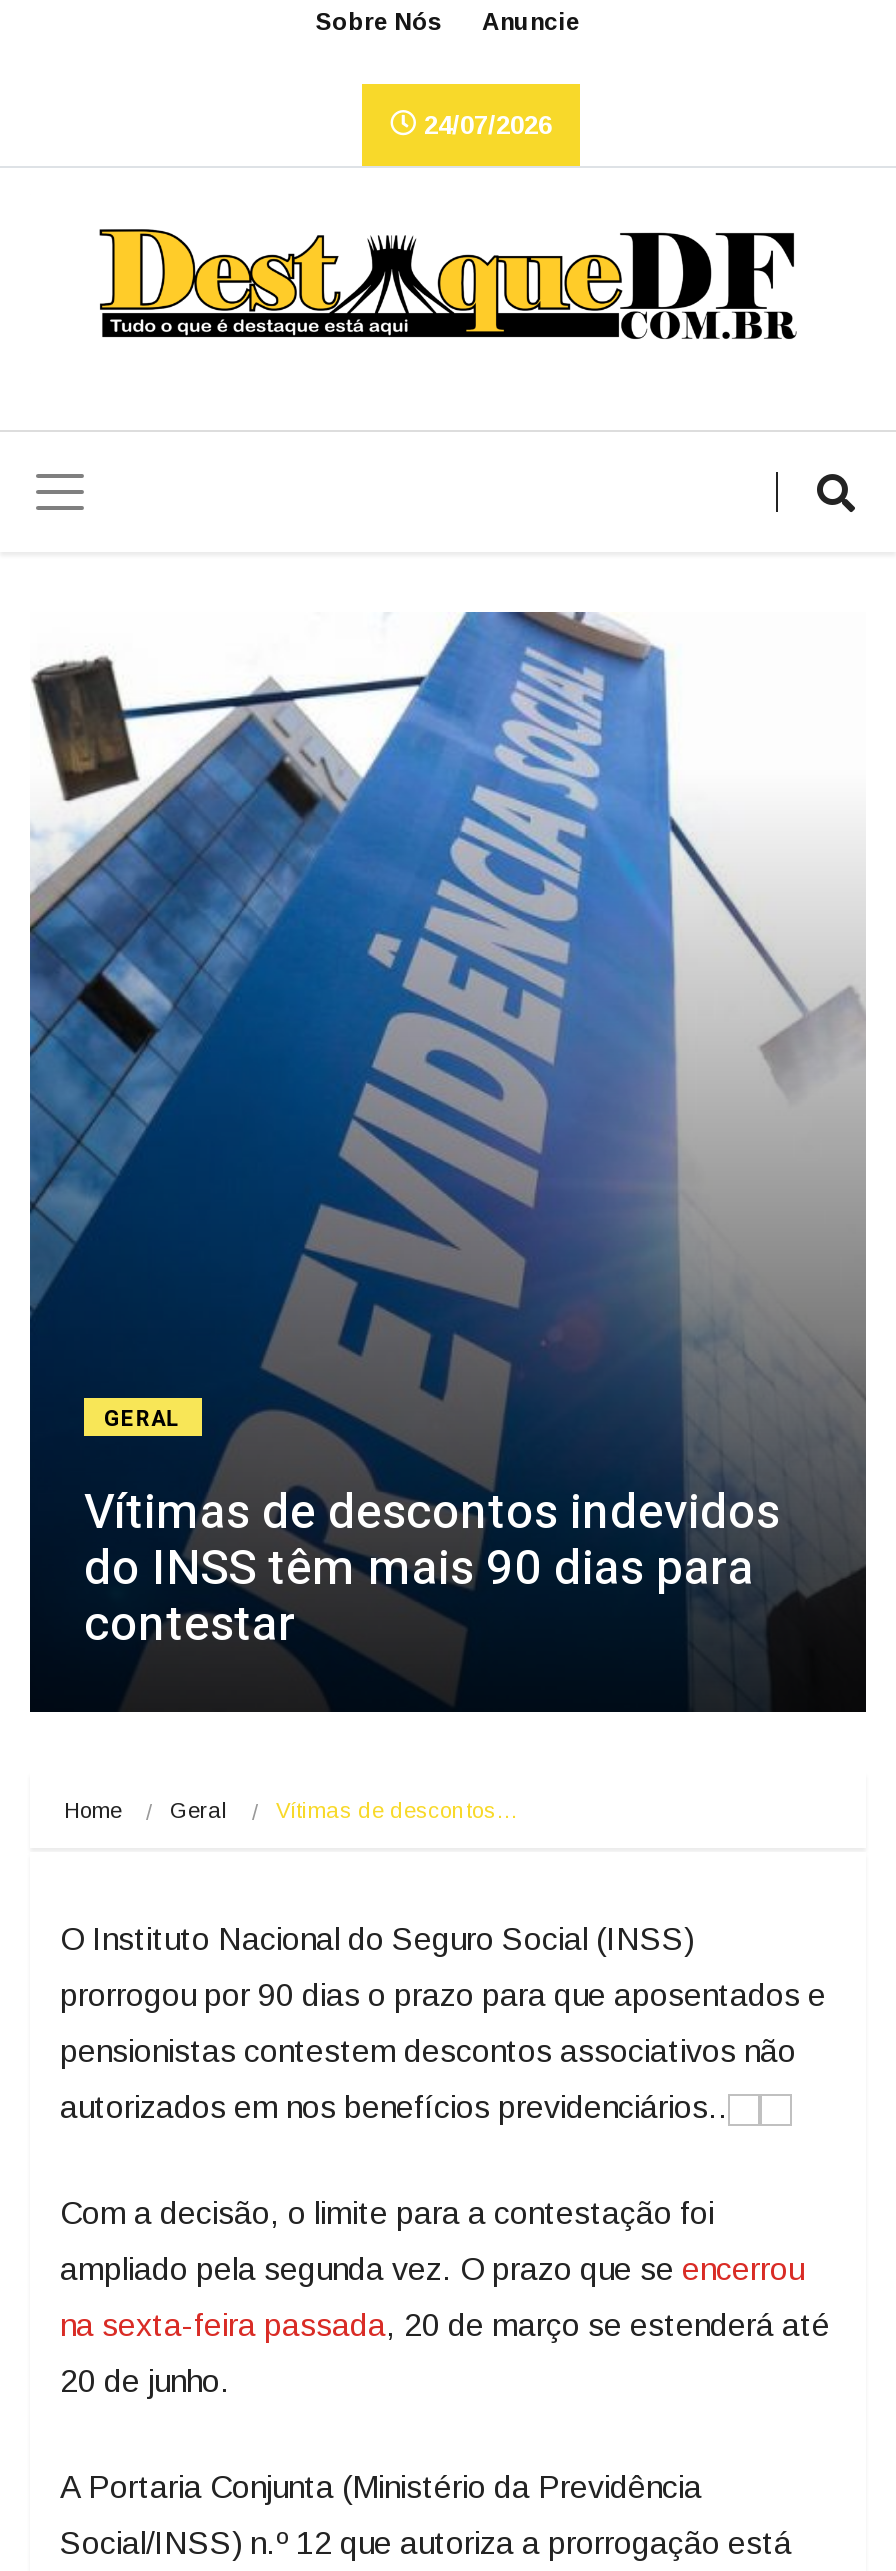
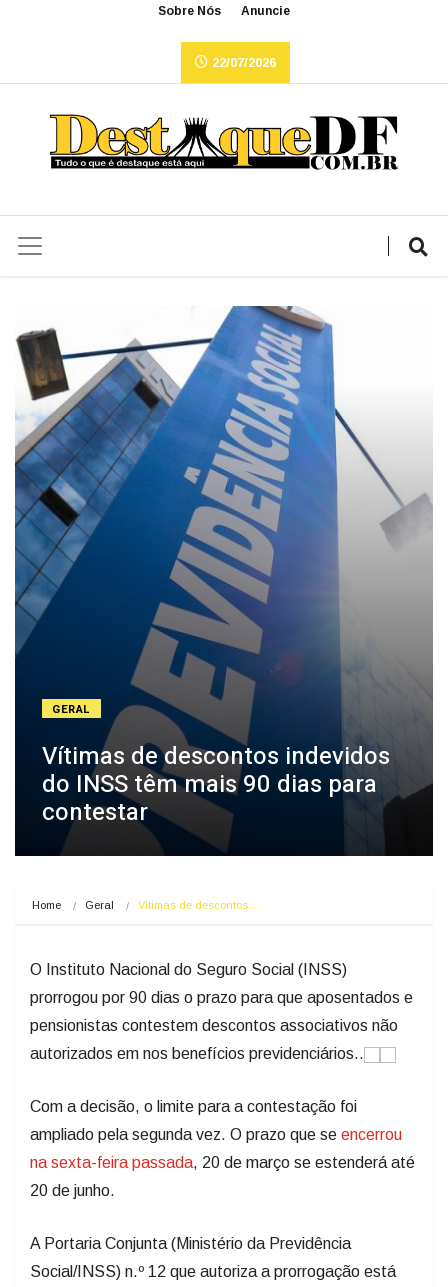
- 24/07/2026
+ 22/07/2026
